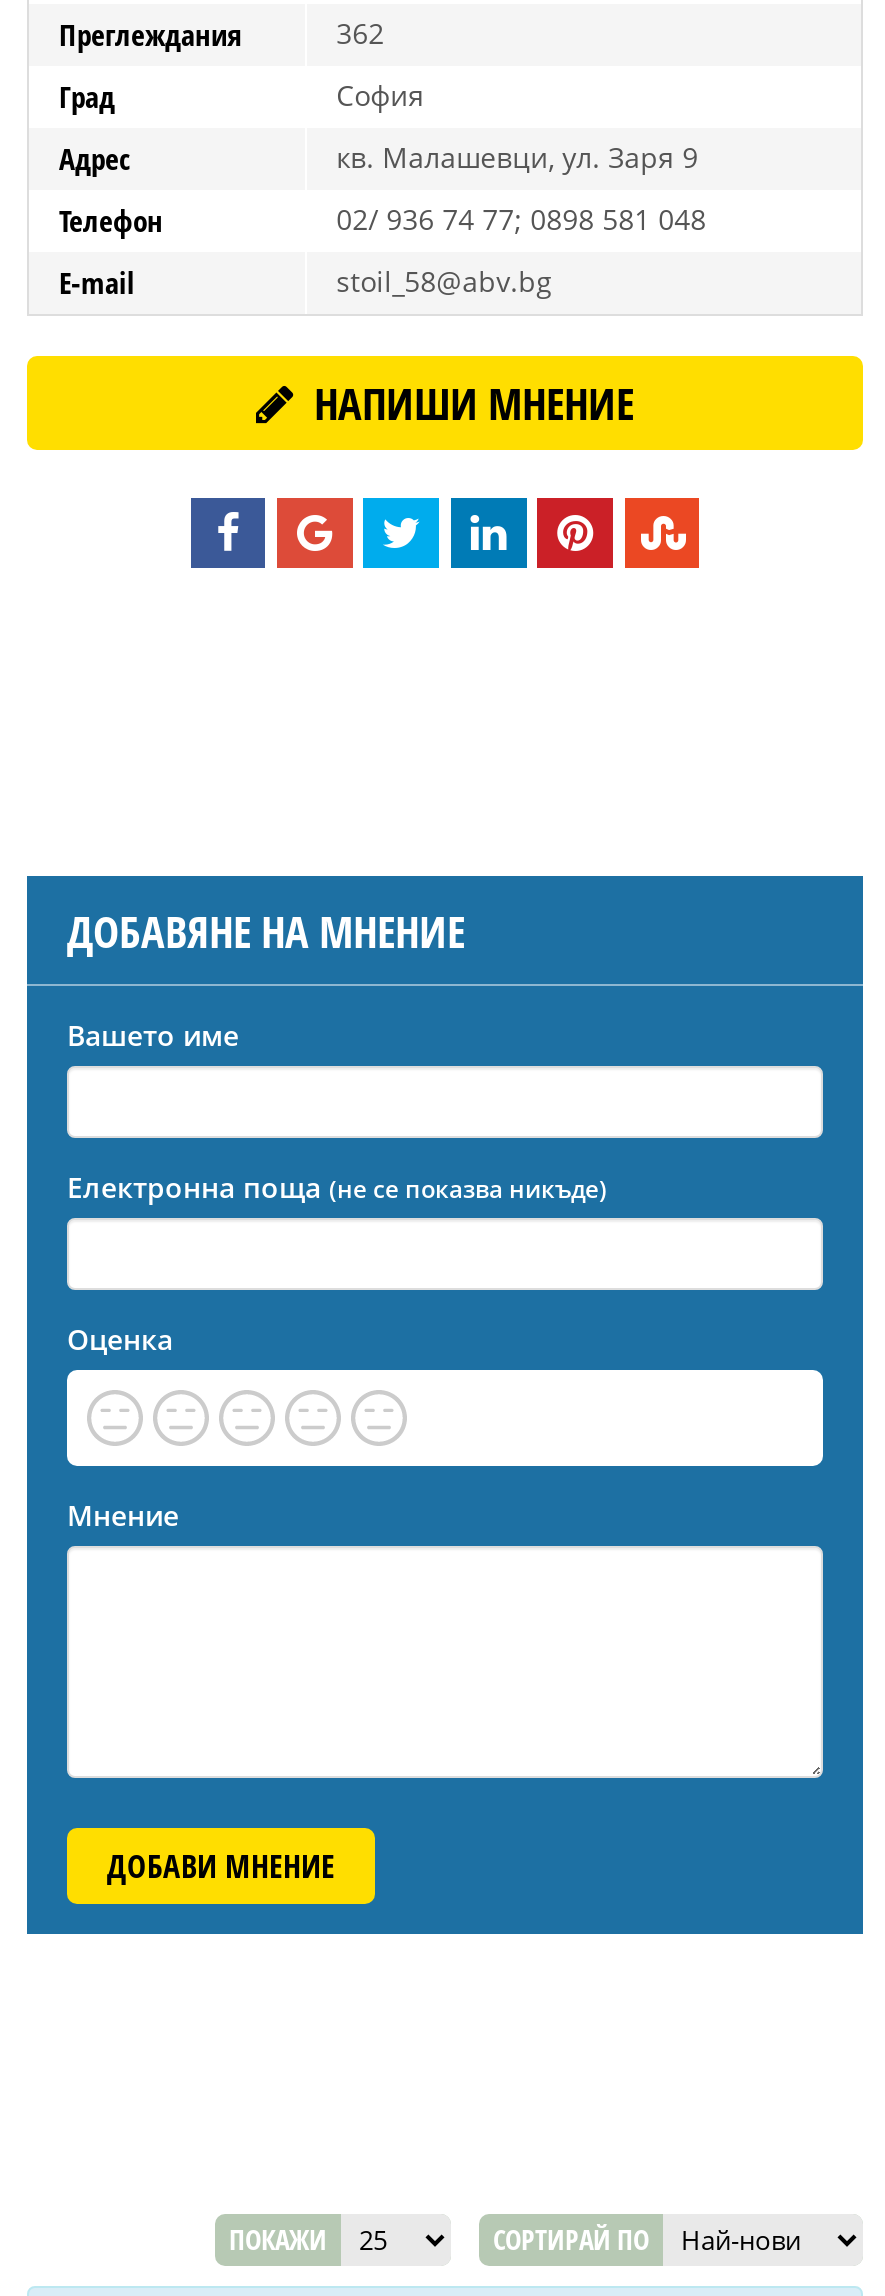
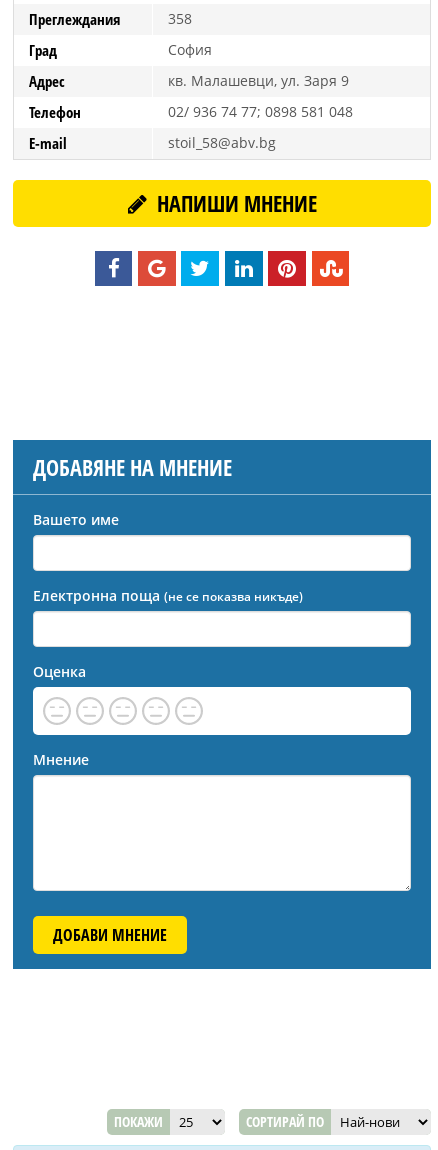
- 362
+ 358
